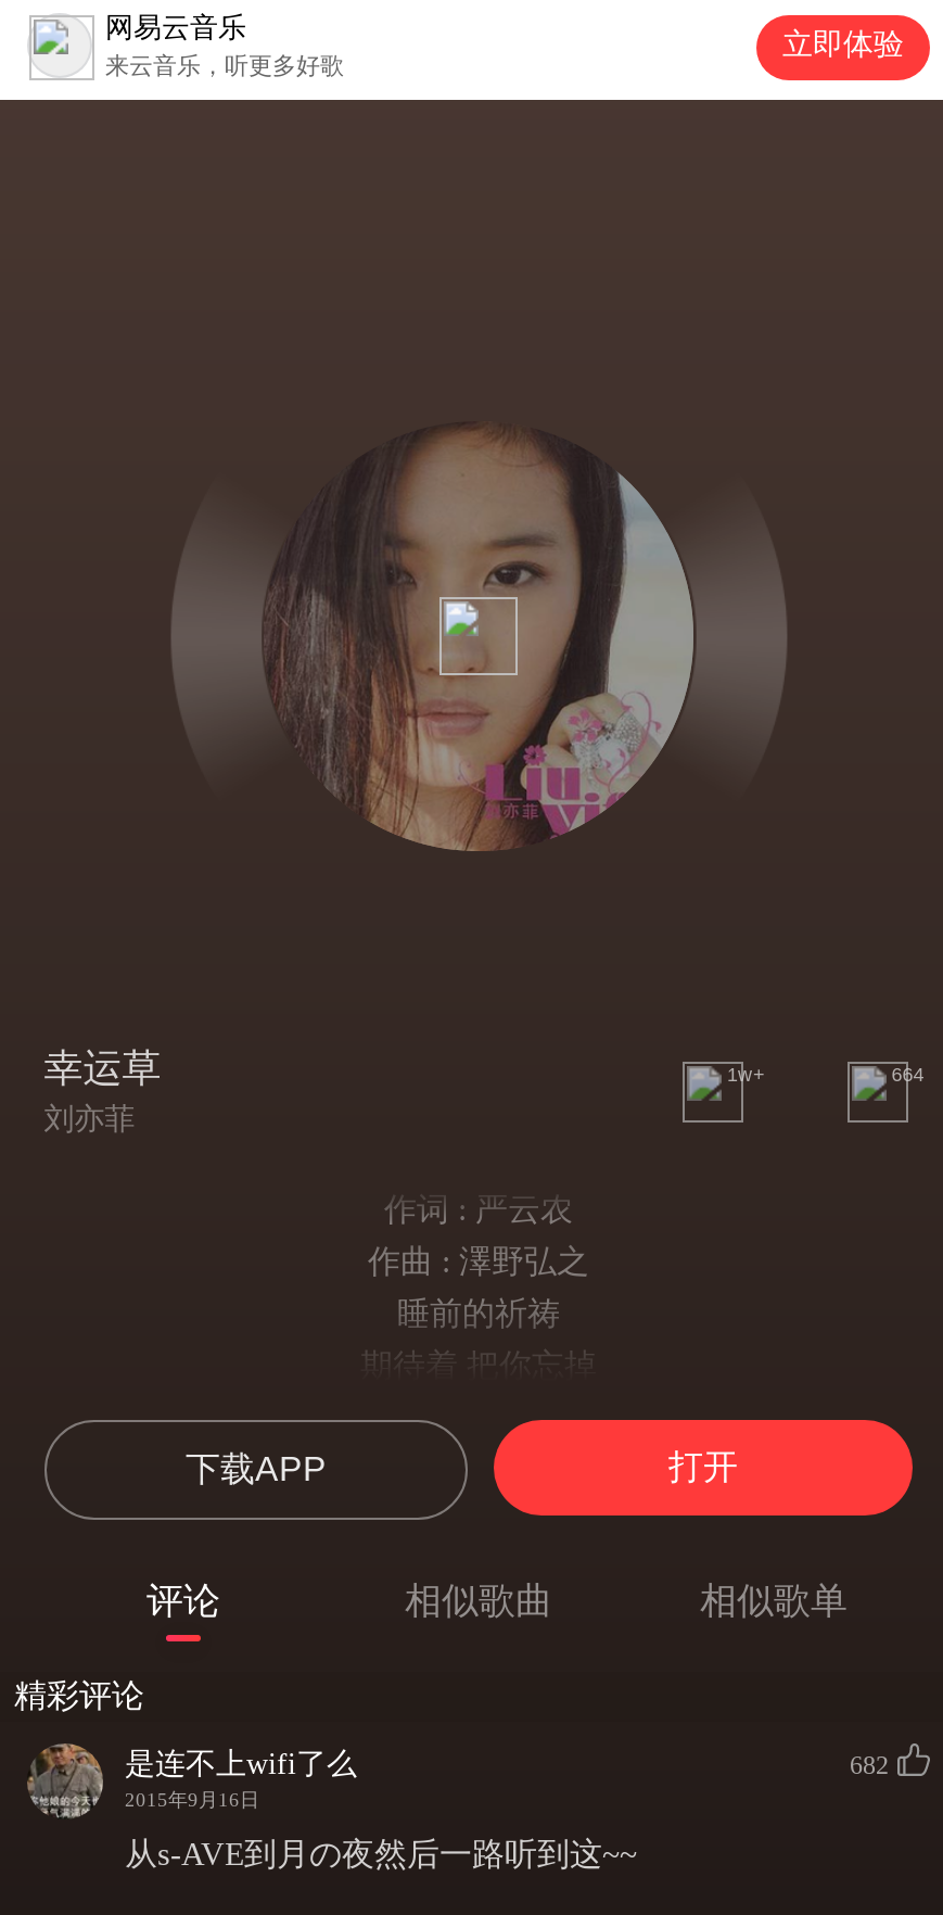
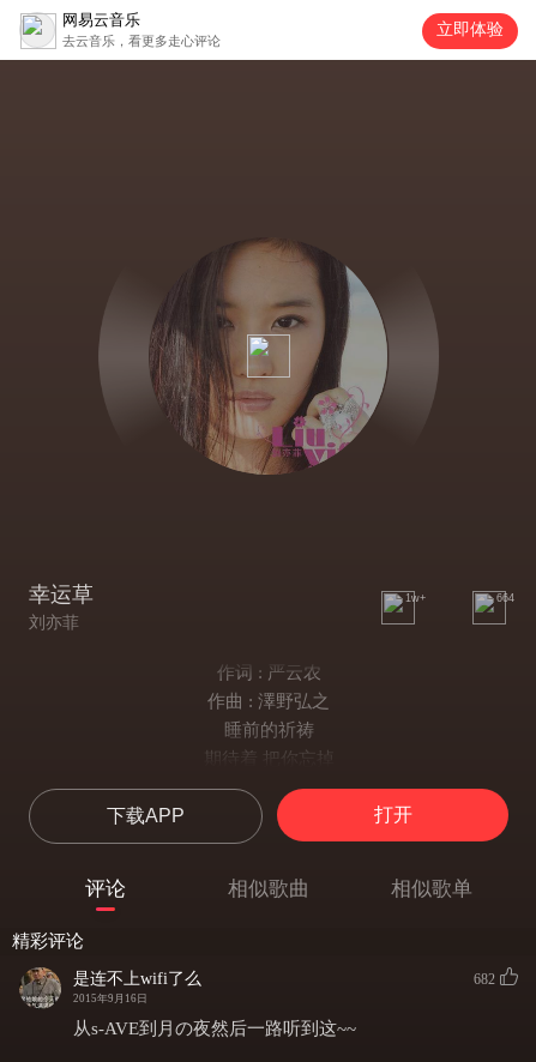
- 来云音乐，听更多好歌
+ 去云音乐，看更多走心评论
